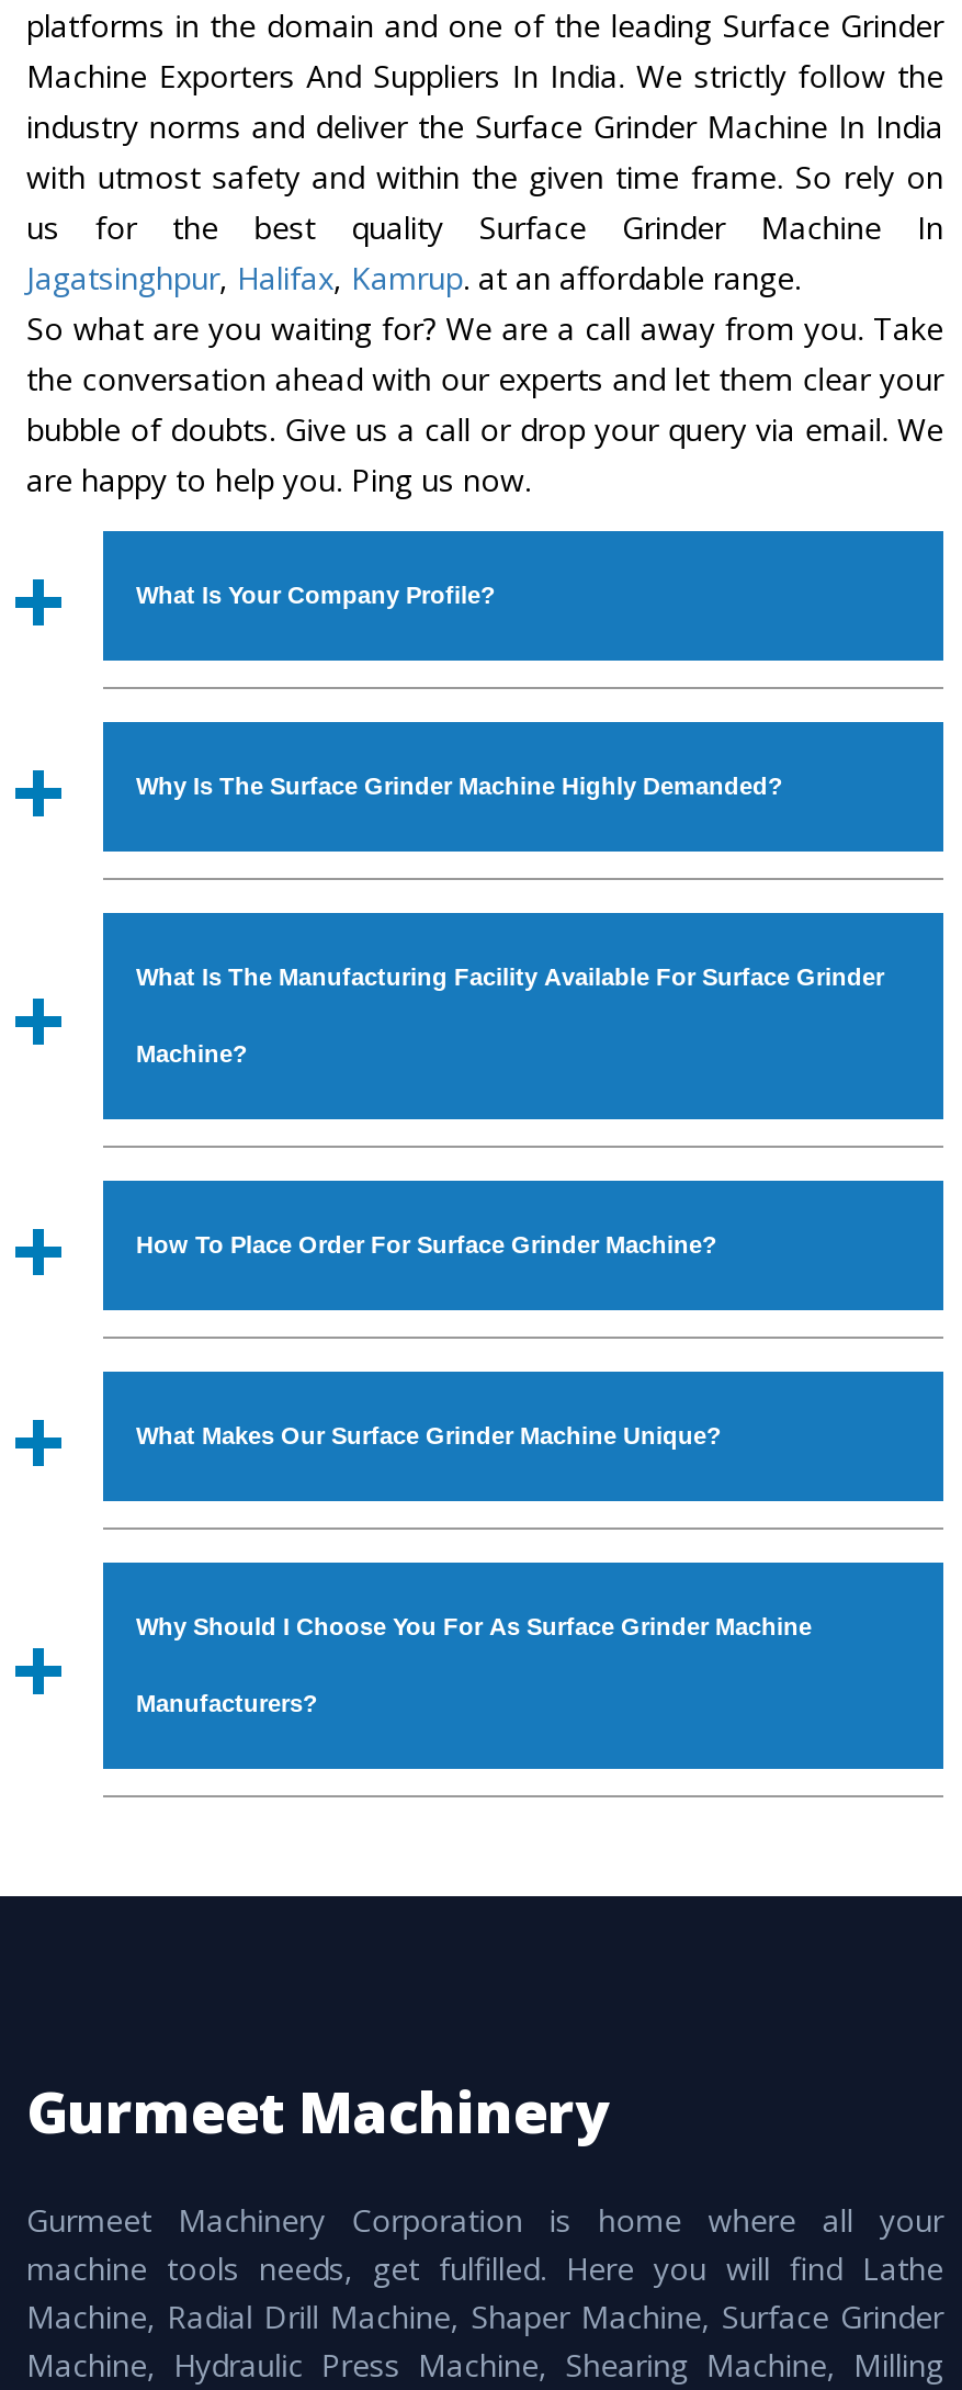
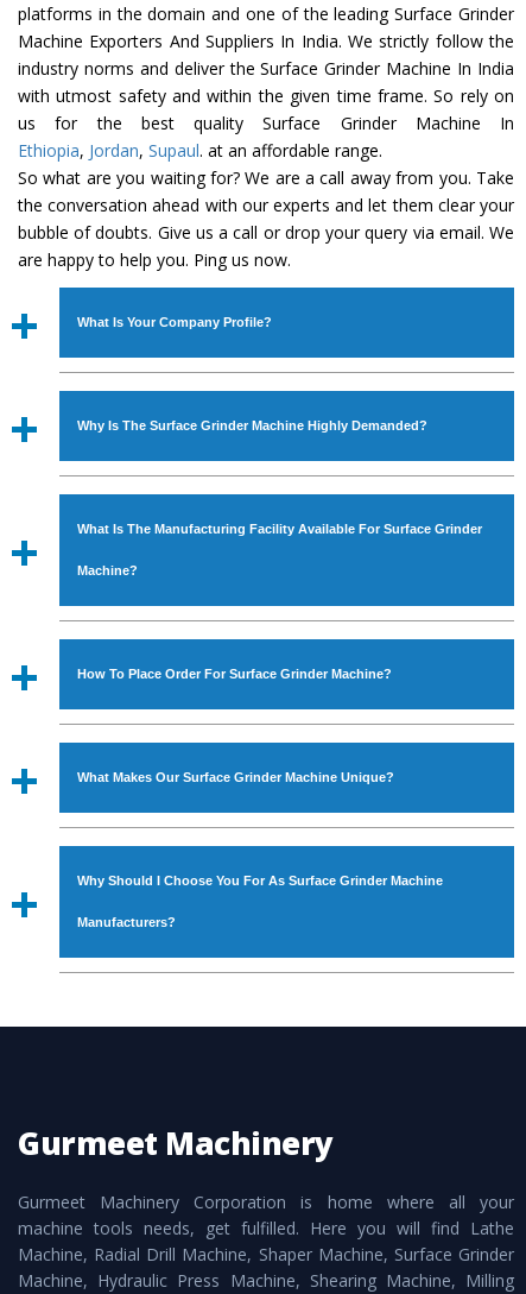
- Jagatsinghpur, Halifax, Kamrup. at an affordable range.
+ Ethiopia, Jordan, Supaul. at an affordable range.
